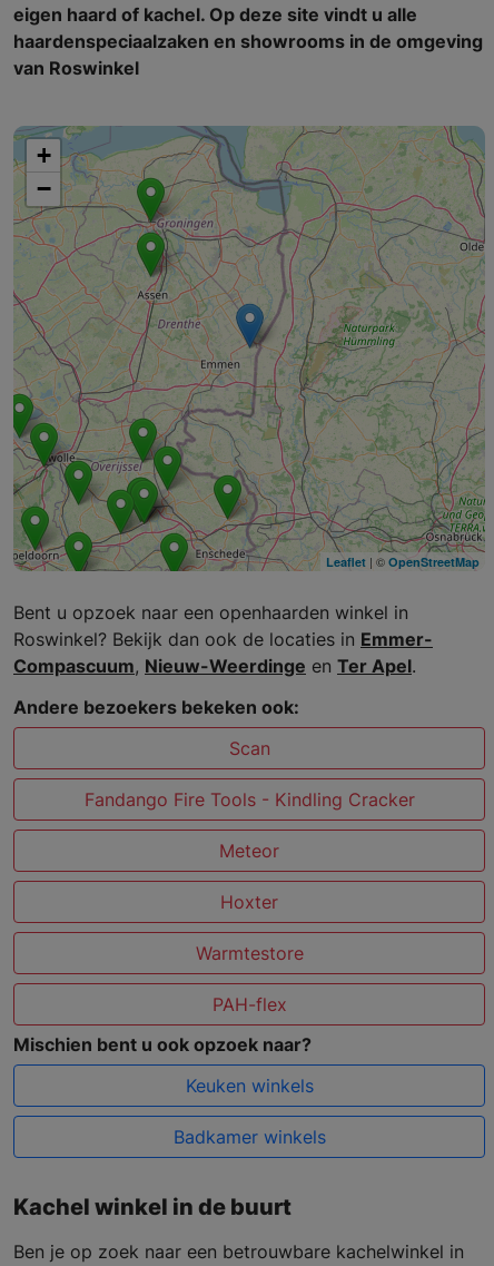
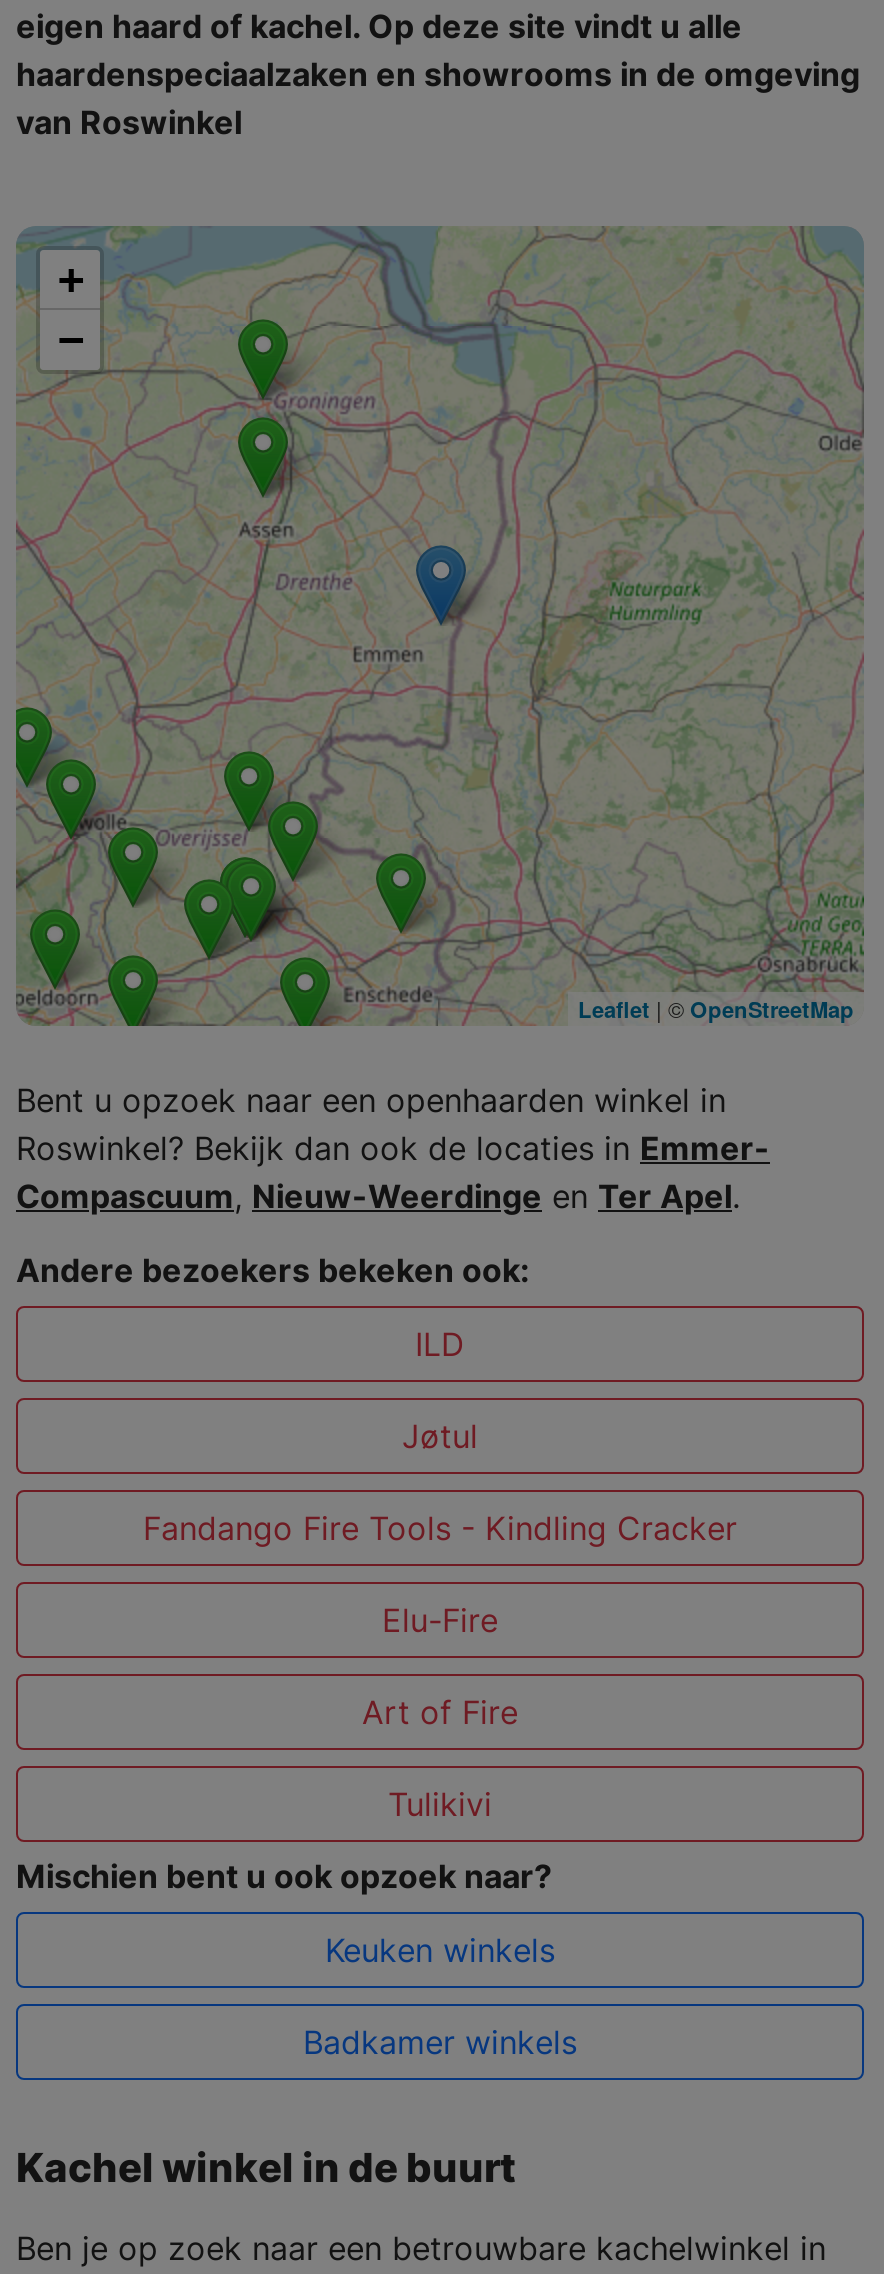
- Scan
+ ILD
+ Jøtul

moved down: Fandango Fire Tools - Kindling Cracker

- Meteor
- Hoxter
- Warmtestore
- PAH-flex
+ Elu-Fire
+ Art of Fire
+ Tulikivi
